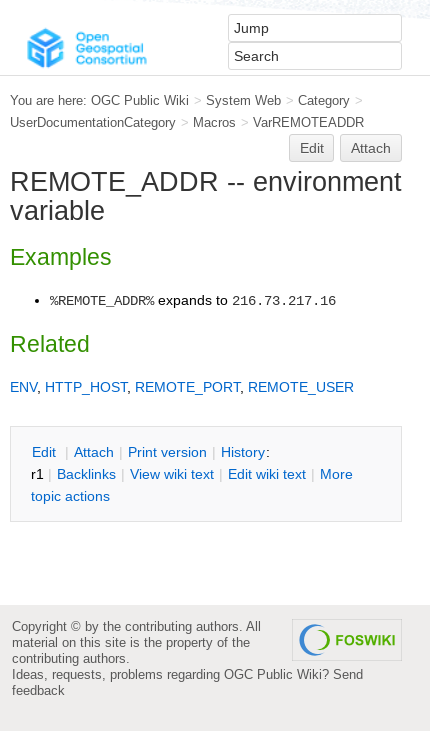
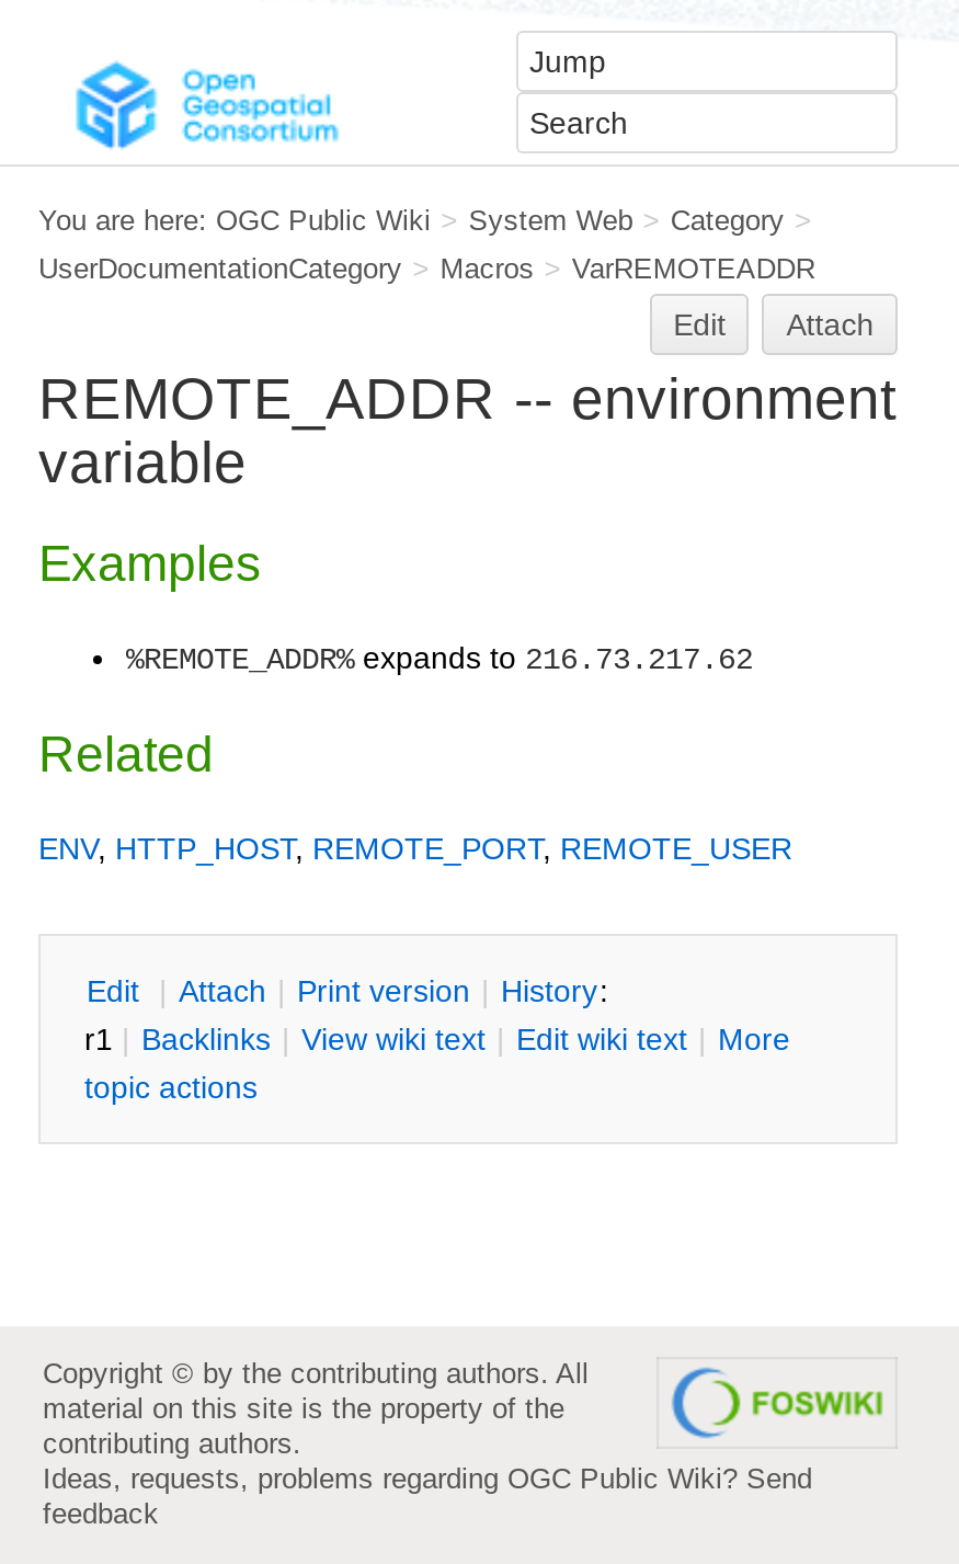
- %REMOTE_ADDR% expands to 216.73.217.16
+ %REMOTE_ADDR% expands to 216.73.217.62
